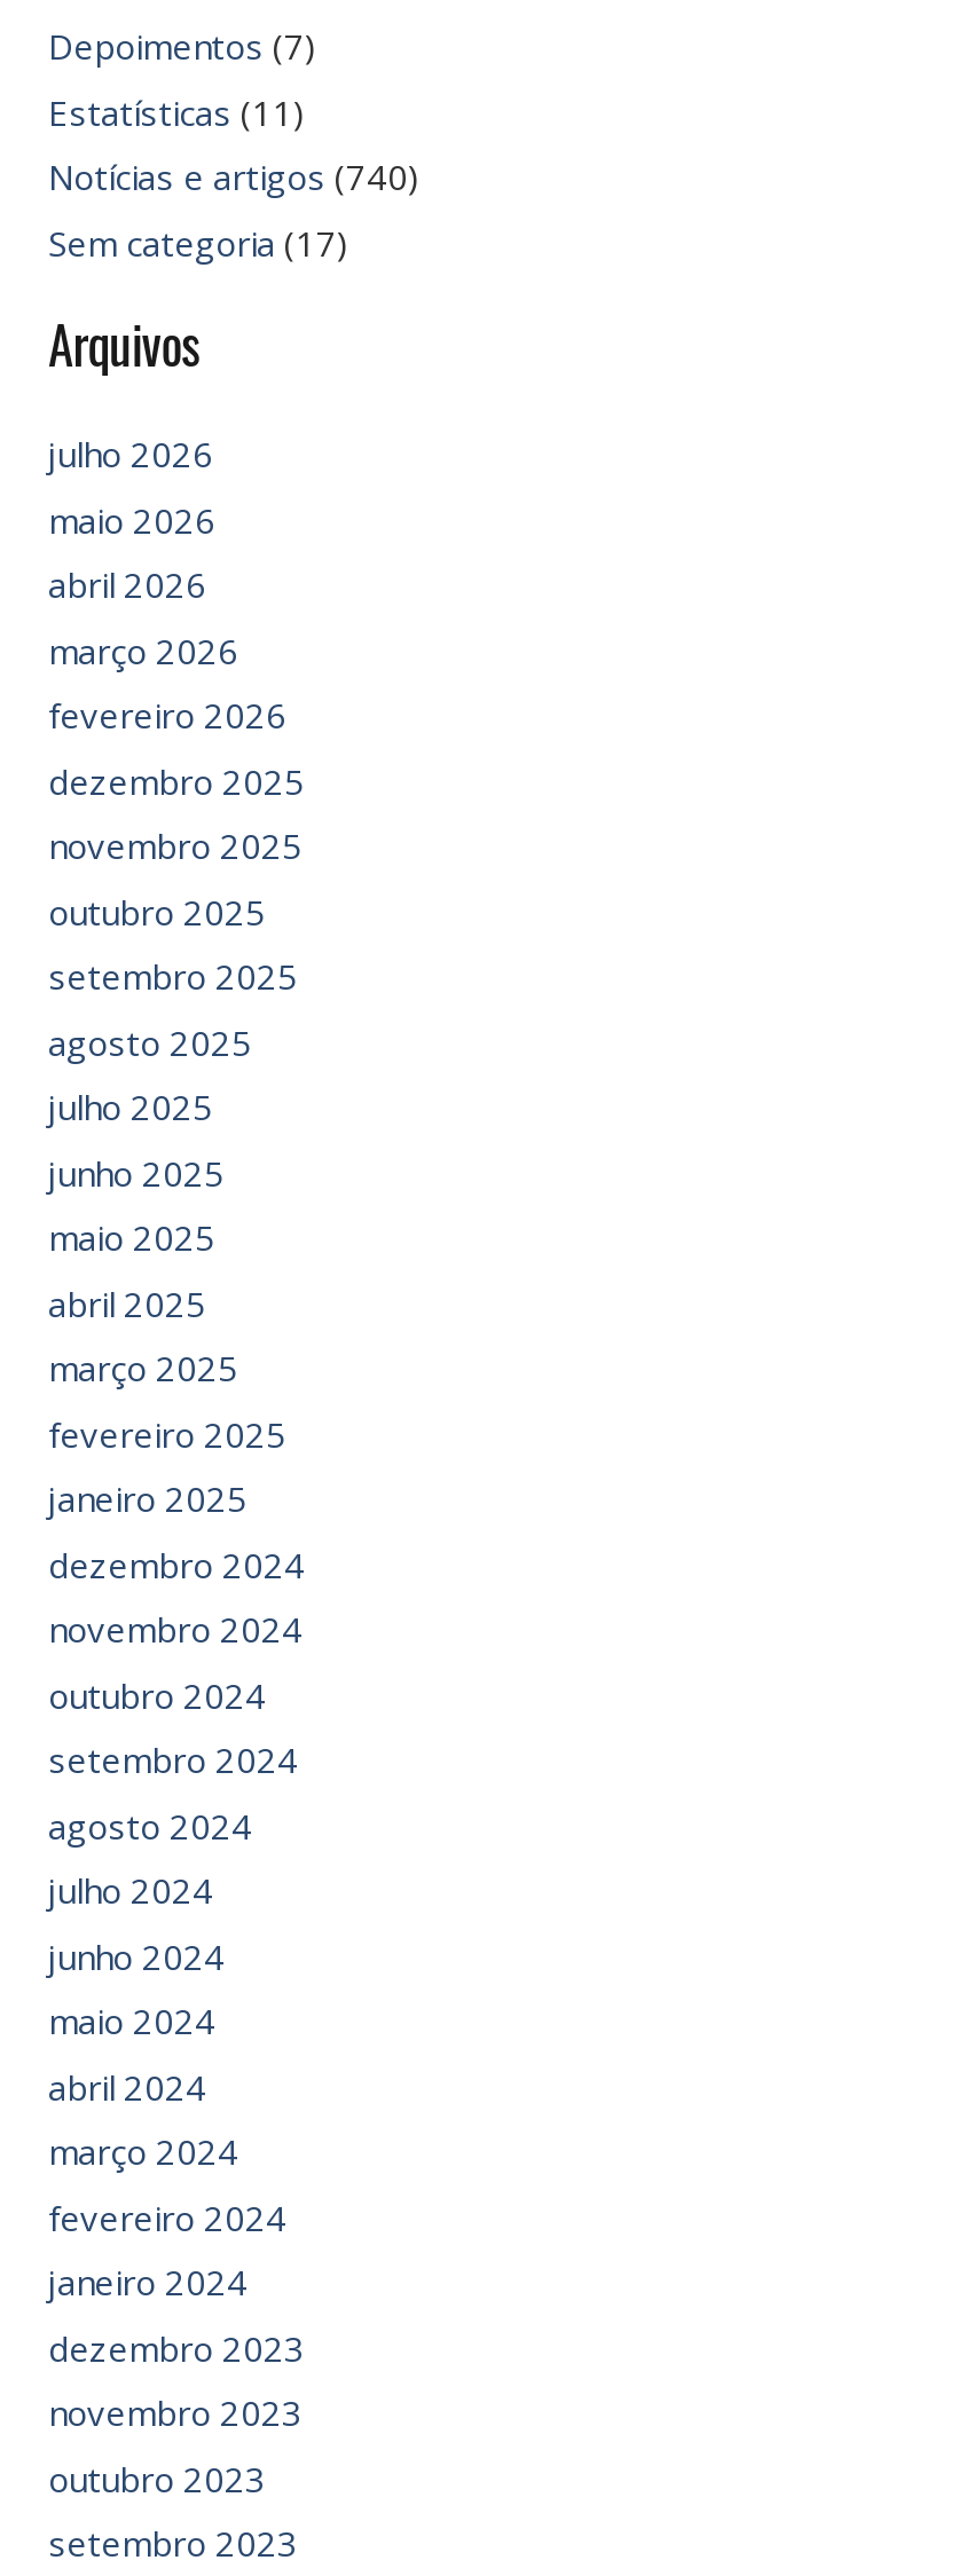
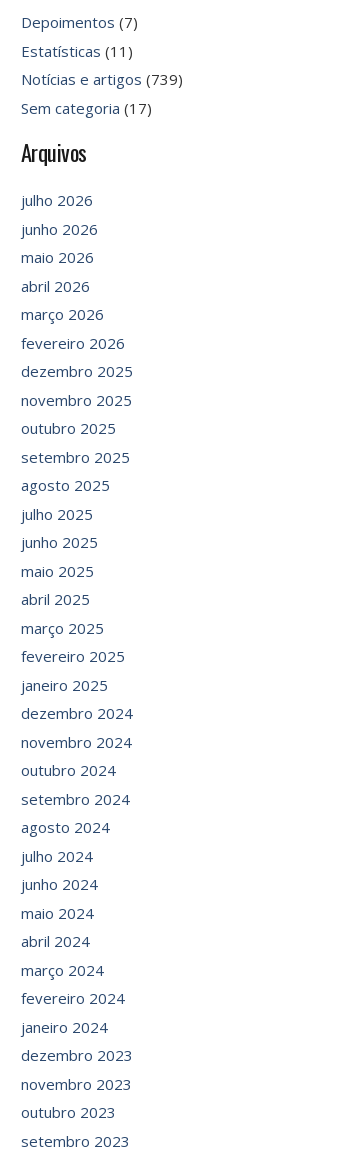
- Notícias e artigos (740)
+ Notícias e artigos (739)

+ junho 2026
